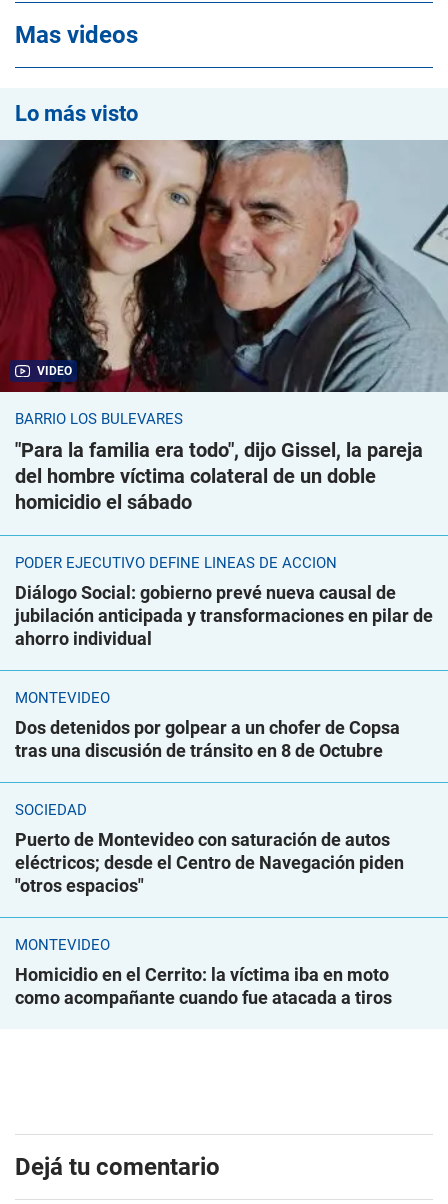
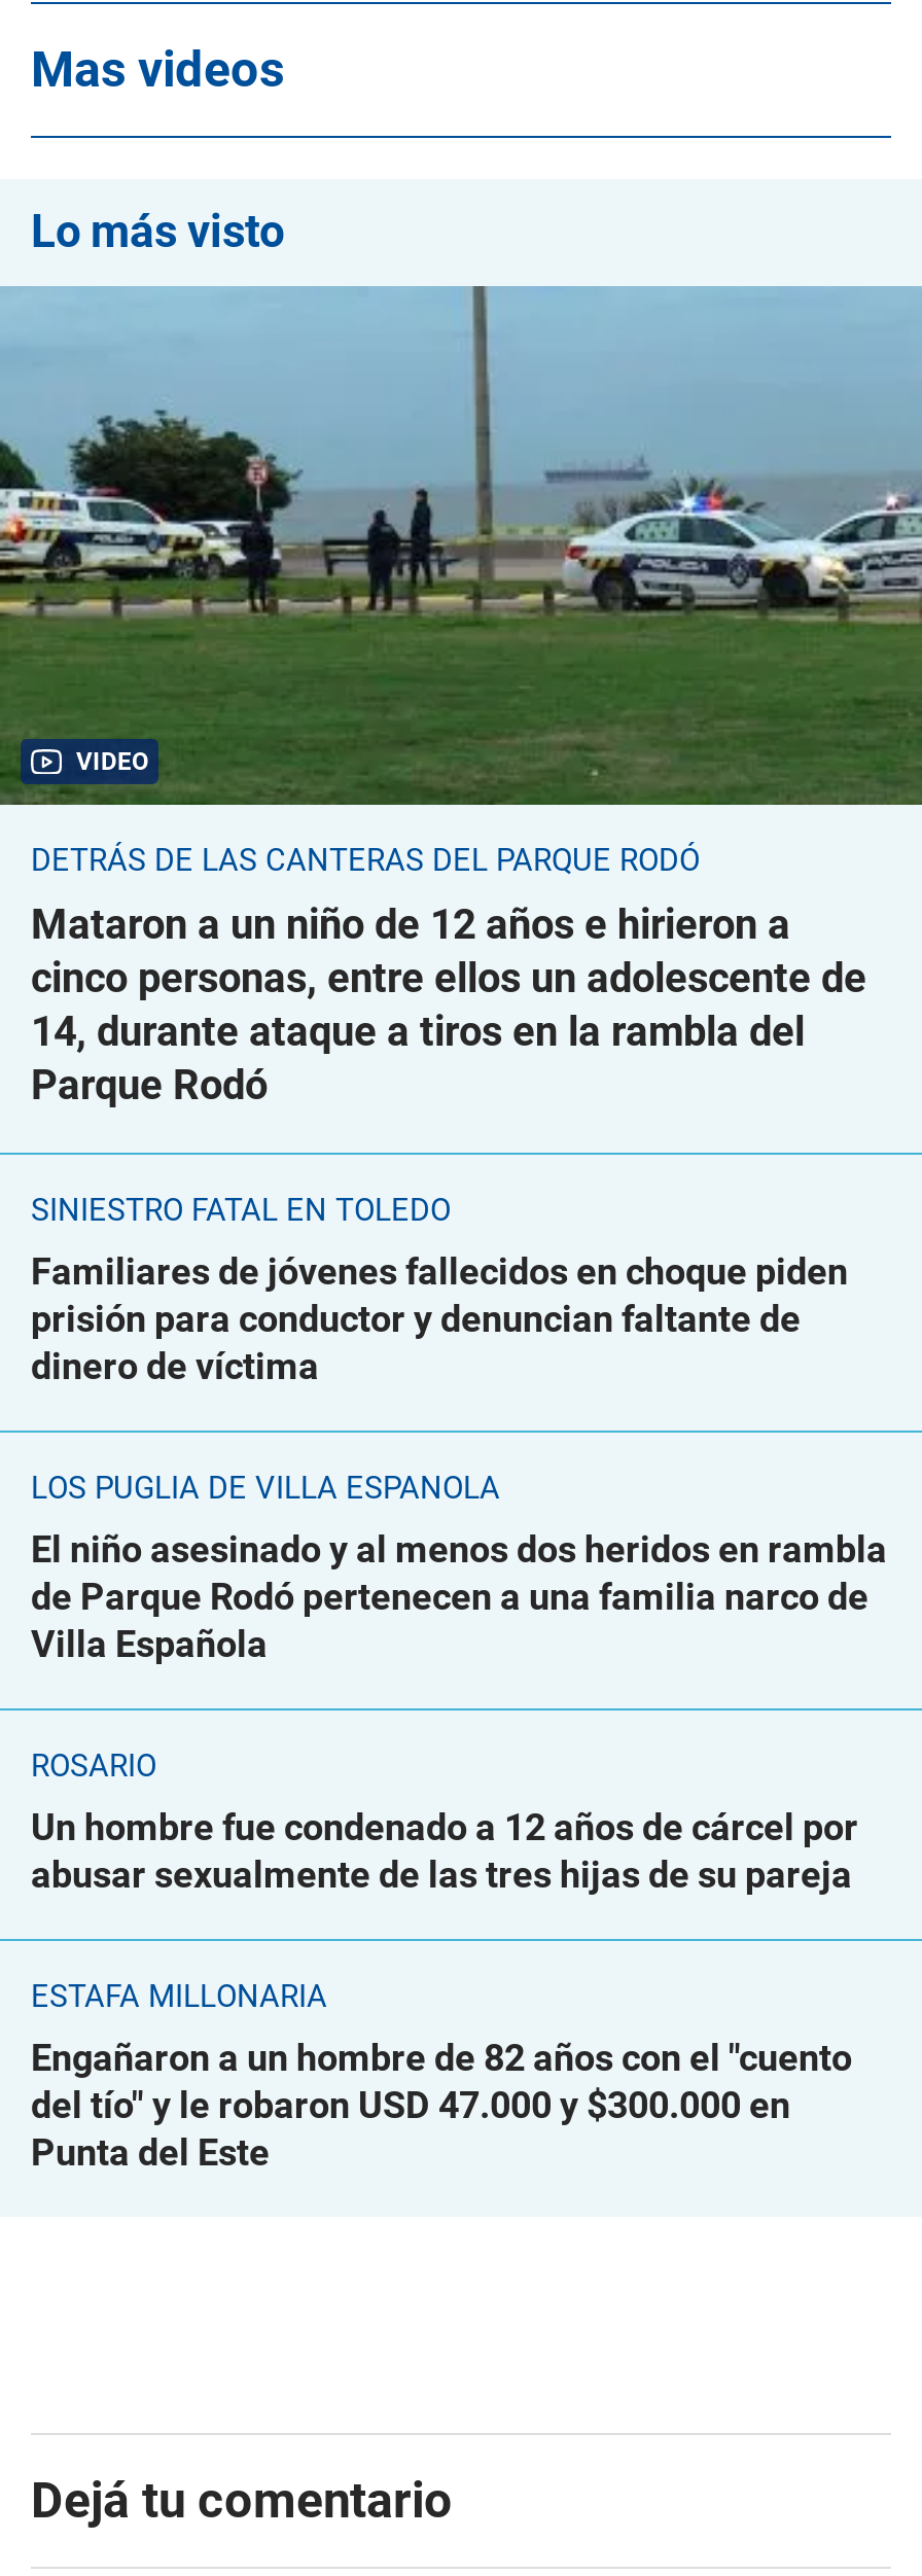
- [image]
- BARRIO LOS BULEVARES
- "Para la familia era todo", dijo Gissel, la pareja
- del hombre víctima colateral de un doble
- homicidio el sábado
+ [image]
+ DETRÁS DE LAS CANTERAS DEL PARQUE RODÓ
+ Mataron a un niño de 12 años e hirieron a
+ cinco personas, entre ellos un adolescente de
+ 14, durante ataque a tiros en la rambla del
+ Parque Rodó

- PODER EJECUTIVO DEFINE LÍNEAS DE ACCIÓN
+ SINIESTRO FATAL EN TOLEDO

- Diálogo Social: gobierno prevé nueva causal de
- jubilación anticipada y transformaciones en pilar de
- ahorro individual
+ Familiares de jóvenes fallecidos en choque piden
+ prisión para conductor y denuncian faltante de
+ dinero de víctima

- MONTEVIDEO
+ LOS PUGLIA DE VILLA ESPAÑOLA

- Dos detenidos por golpear a un chofer de Copsa
- tras una discusión de tránsito en 8 de Octubre
+ El niño asesinado y al menos dos heridos en rambla
+ de Parque Rodó pertenecen a una familia narco de
+ Villa Española

- SOCIEDAD
+ ROSARIO

- Puerto de Montevideo con saturación de autos
- eléctricos; desde el Centro de Navegación piden
- "otros espacios"
+ Un hombre fue condenado a 12 años de cárcel por
+ abusar sexualmente de las tres hijas de su pareja

- MONTEVIDEO
+ ESTAFA MILLONARIA

- Homicidio en el Cerrito: la víctima iba en moto
- como acompañante cuando fue atacada a tiros
+ Engañaron a un hombre de 82 años con el "cuento
+ del tío" y le robaron USD 47.000 y $300.000 en
+ Punta del Este
